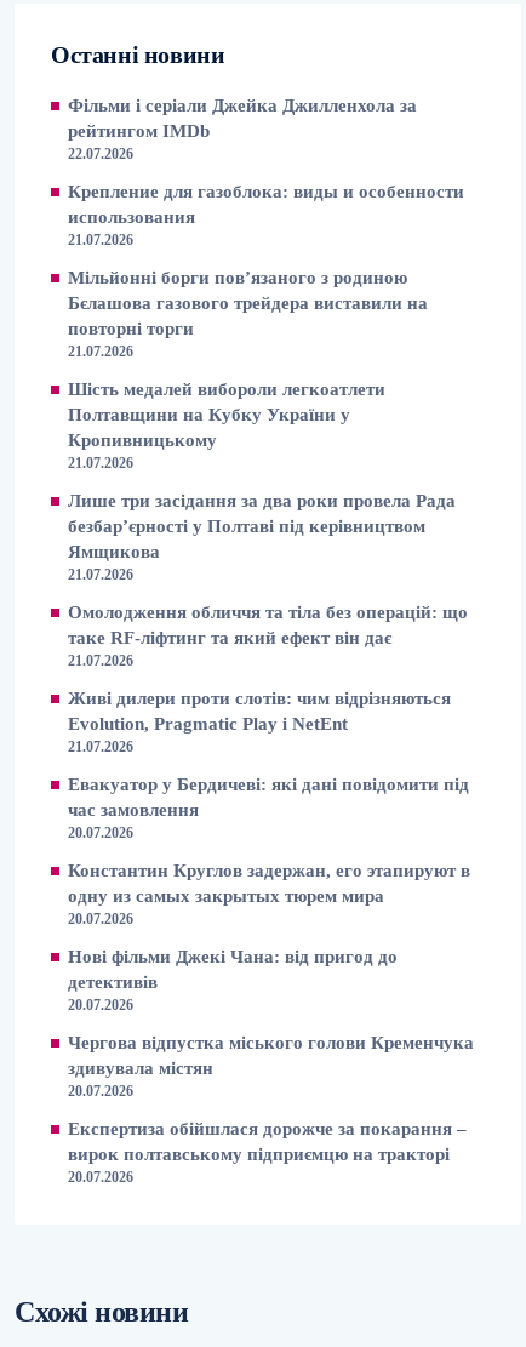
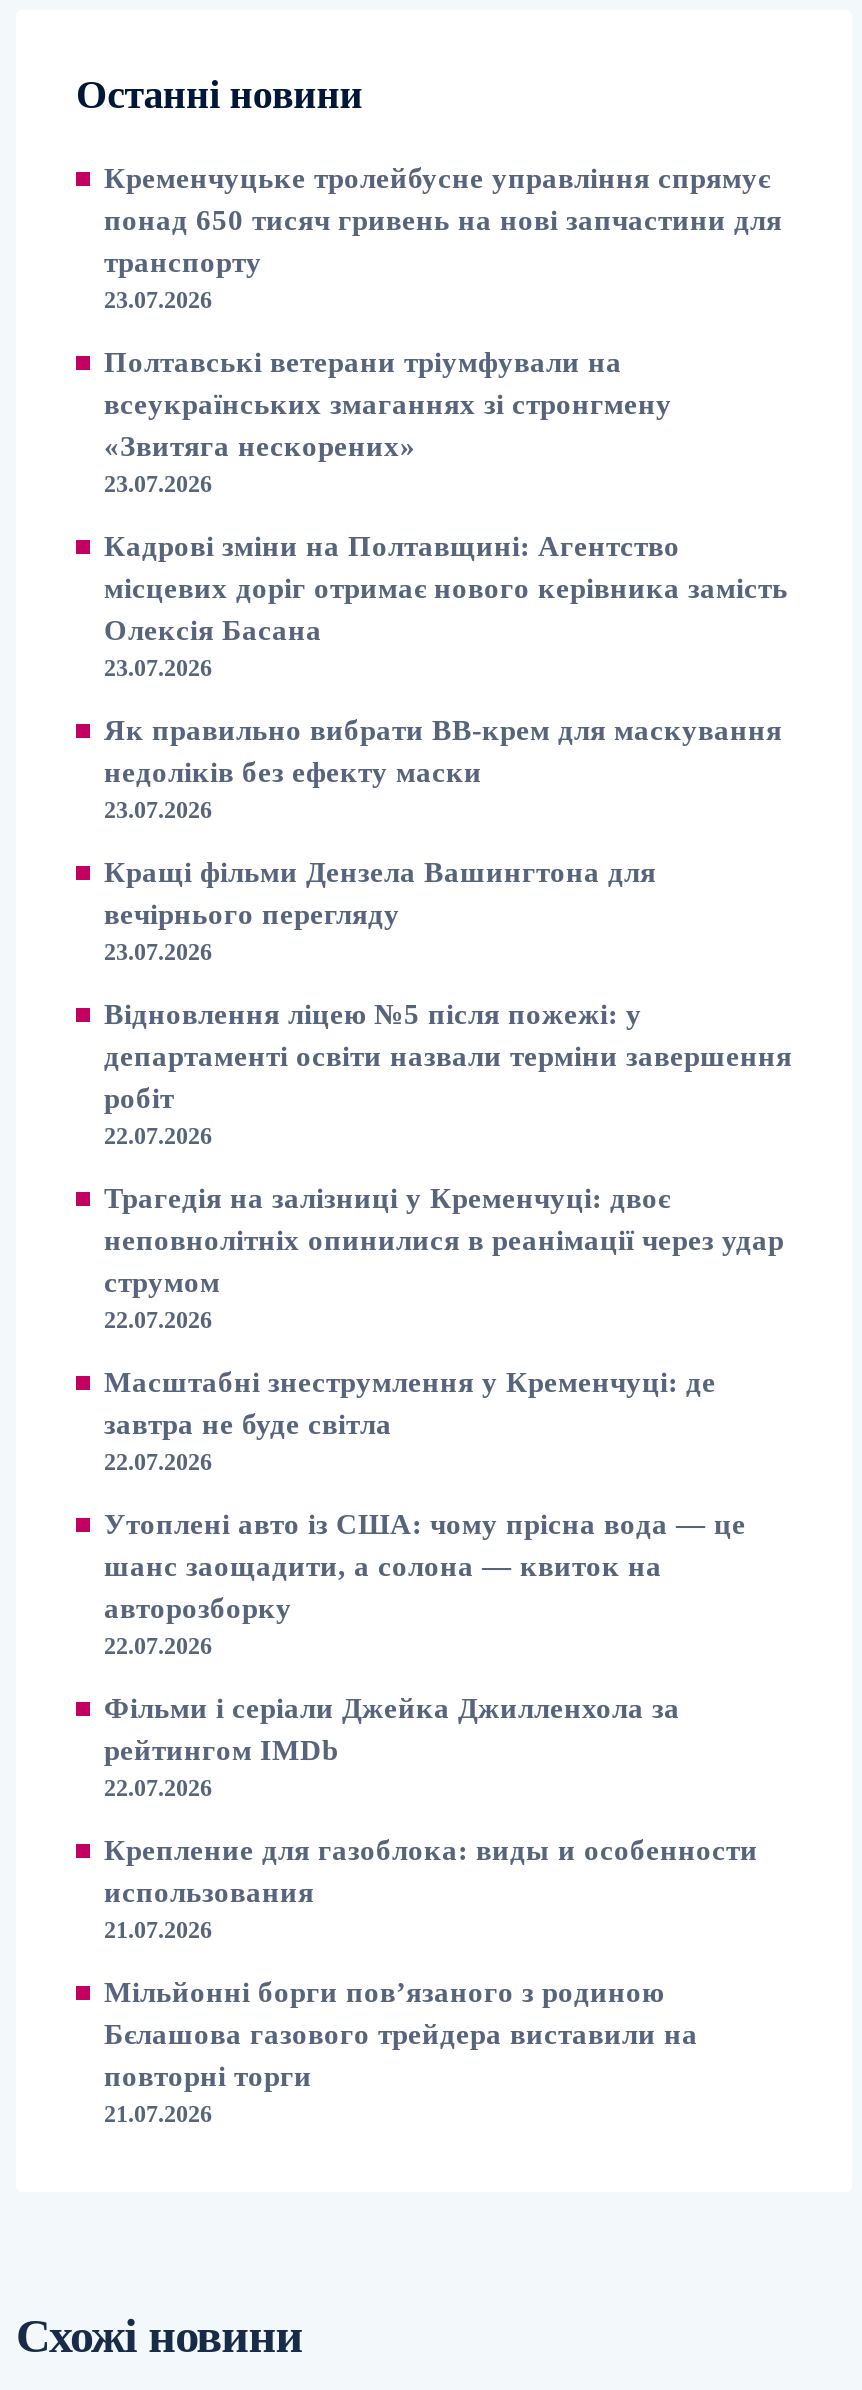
+ Кременчуцьке тролейбусне управління спрямує
+ понад 650 тисяч гривень на нові запчастини для
+ транспорту
+ 23.07.2026
+ Полтавські ветерани тріумфували на
+ всеукраїнських змаганнях зі стронгмену
+ «Звитяга нескорених»
+ 23.07.2026
+ Кадрові зміни на Полтавщині: Агентство
+ місцевих доріг отримає нового керівника замість
+ Олексія Басана
+ 23.07.2026
+ Як правильно вибрати ВВ-крем для маскування
+ недоліків без ефекту маски
+ 23.07.2026
+ Кращі фільми Дензела Вашингтона для
+ вечірнього перегляду
+ 23.07.2026
+ Відновлення ліцею №5 після пожежі: у
+ департаменті освіти назвали терміни завершення
+ робіт
+ 22.07.2026
+ Трагедія на залізниці у Кременчуці: двоє
+ неповнолітніх опинилися в реанімації через удар
+ струмом
+ 22.07.2026
+ Масштабні знеструмлення у Кременчуці: де
+ завтра не буде світла
+ 22.07.2026
+ Утоплені авто із США: чому прісна вода — це
+ шанс заощадити, а солона — квиток на
+ авторозборку
+ 22.07.2026

moved down: Фільми і серіали Джейка Джилленхола за | рейтингом IMDb | 22.07.2026 | ... | повторні торги | 21.07.2026

- Шість медалей вибороли легкоатлети
- Полтавщини на Кубку України у
- Кропивницькому
- 21.07.2026
- Лише три засідання за два роки провела Рада
- безбар’єрності у Полтаві під керівництвом
- Ямщикова
- 21.07.2026
- Омолодження обличчя та тіла без операцій: що
- таке RF-ліфтинг та який ефект він дає
- 21.07.2026
- Живі дилери проти слотів: чим відрізняються
- Evolution, Pragmatic Play і NetEnt
- 21.07.2026
- Евакуатор у Бердичеві: які дані повідомити під
- час замовлення
- 20.07.2026
- Константин Круглов задержан, его этапируют в
- одну из самых закрытых тюрем мира
- 20.07.2026
- Нові фільми Джекі Чана: від пригод до
- детективів
- 20.07.2026
- Чергова відпустка міського голови Кременчука
- здивувала містян
- 20.07.2026
- Експертиза обійшлася дорожче за покарання –
- вирок полтавському підприємцю на тракторі
- 20.07.2026
